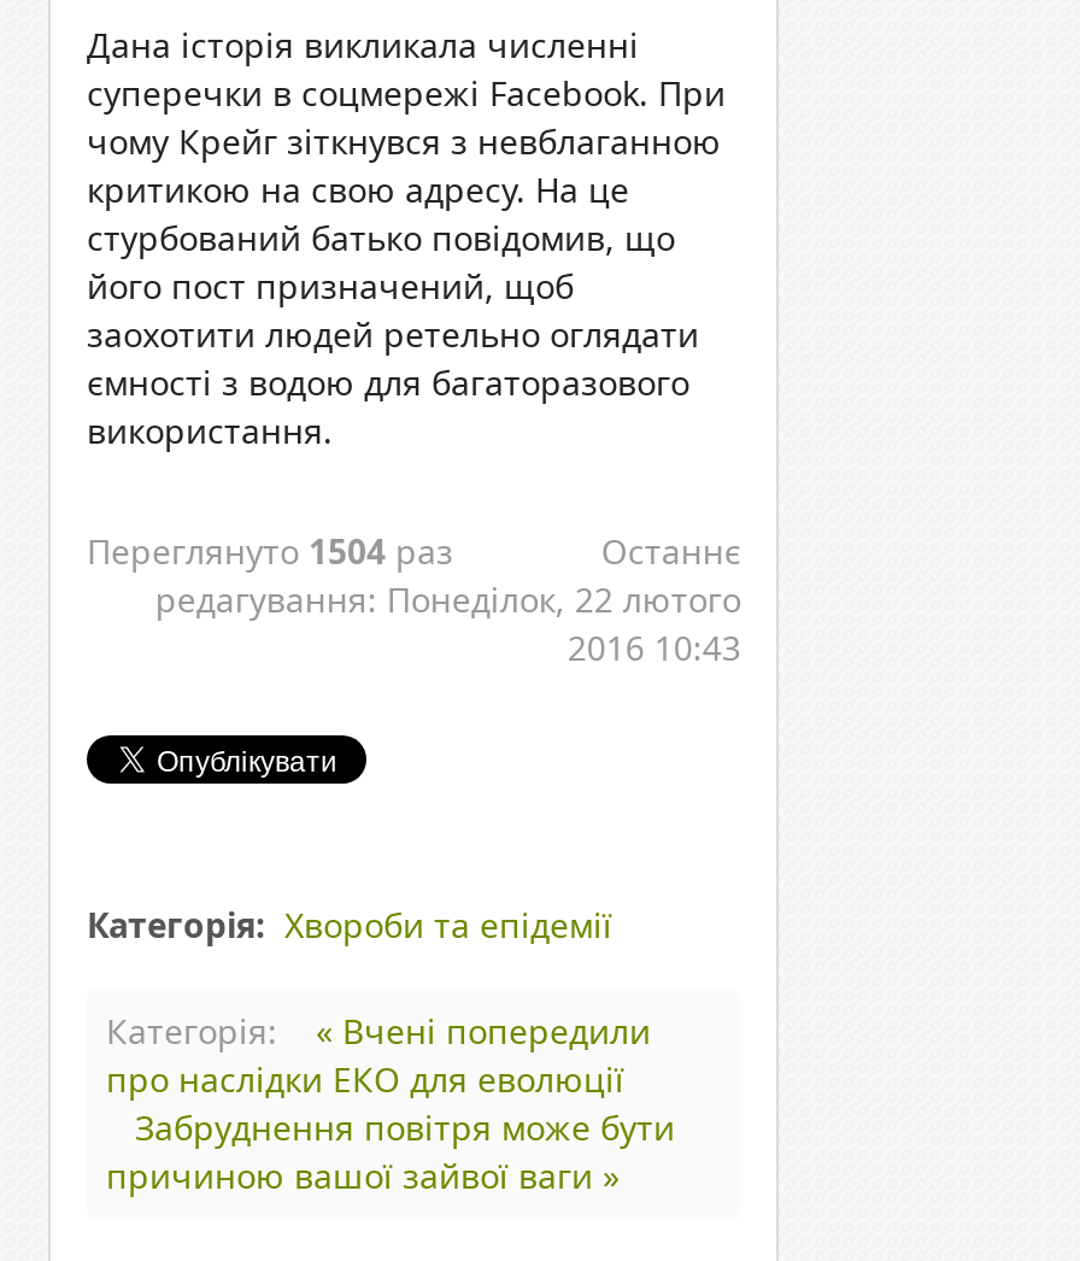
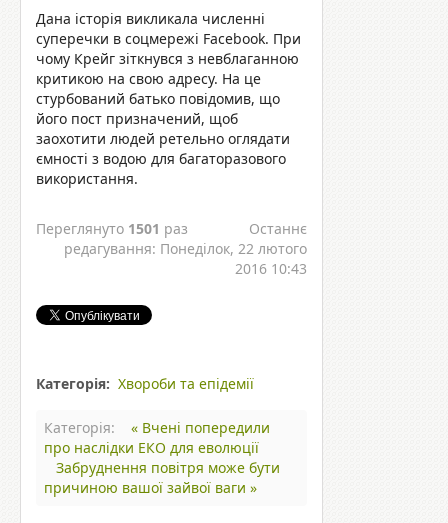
- Переглянуто 1504 раз
+ Переглянуто 1501 раз
